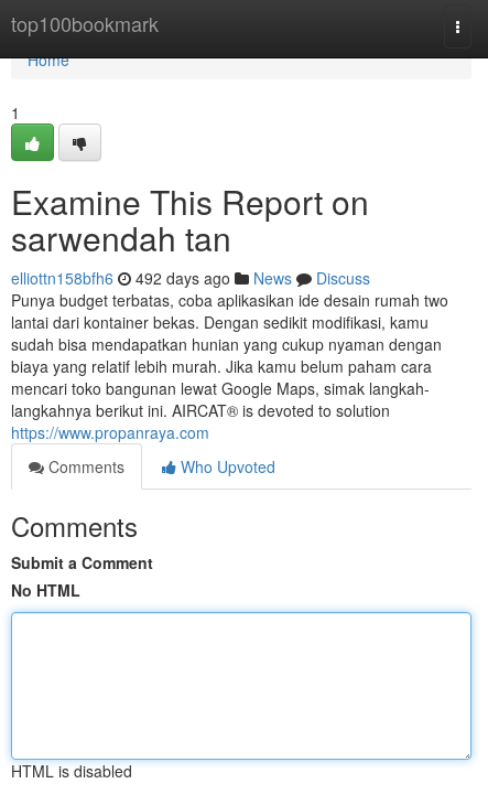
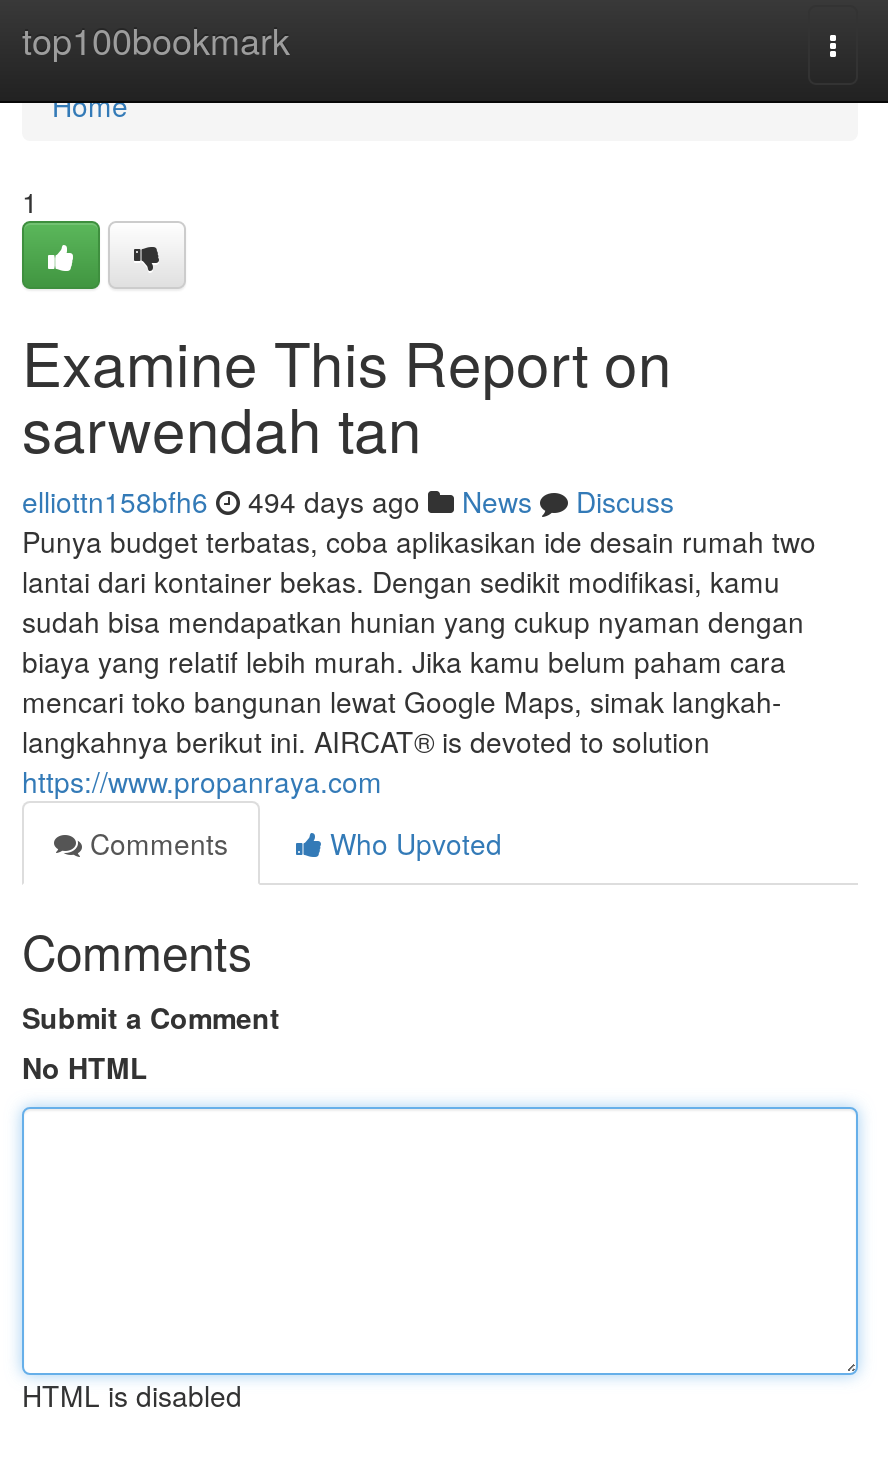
- elliottn158bfh6 492 days ago News Discuss
+ elliottn158bfh6 494 days ago News Discuss
